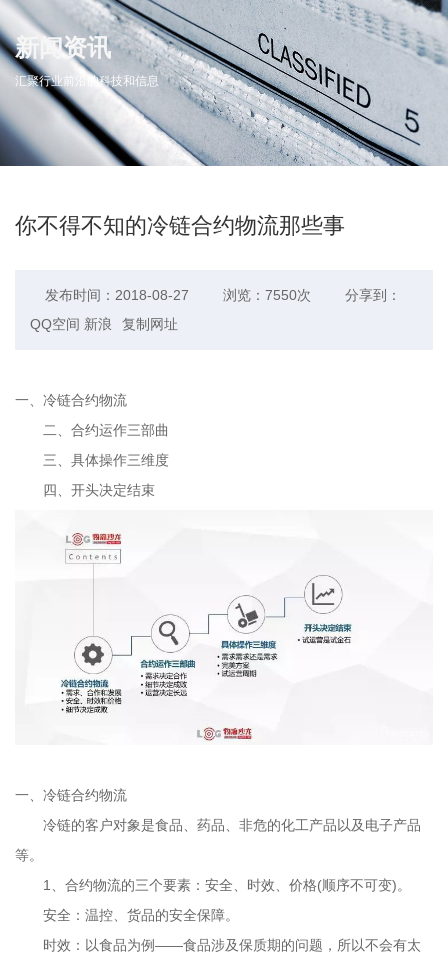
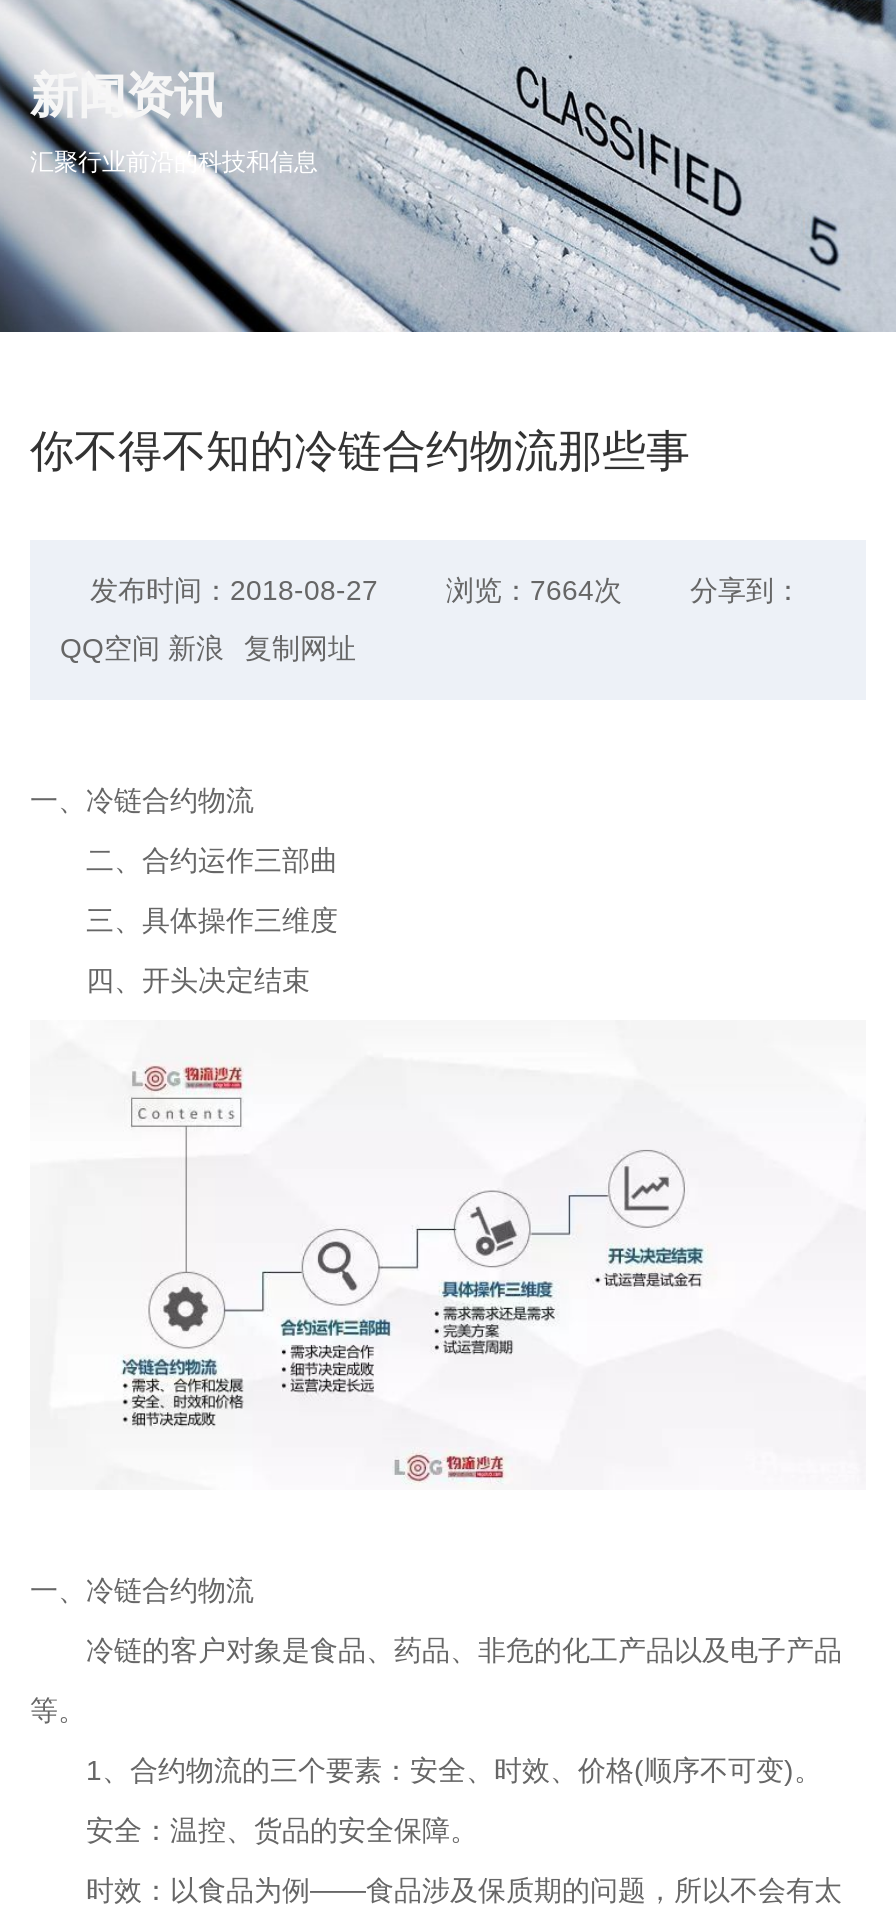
- 浏览：7550次
+ 浏览：7664次
